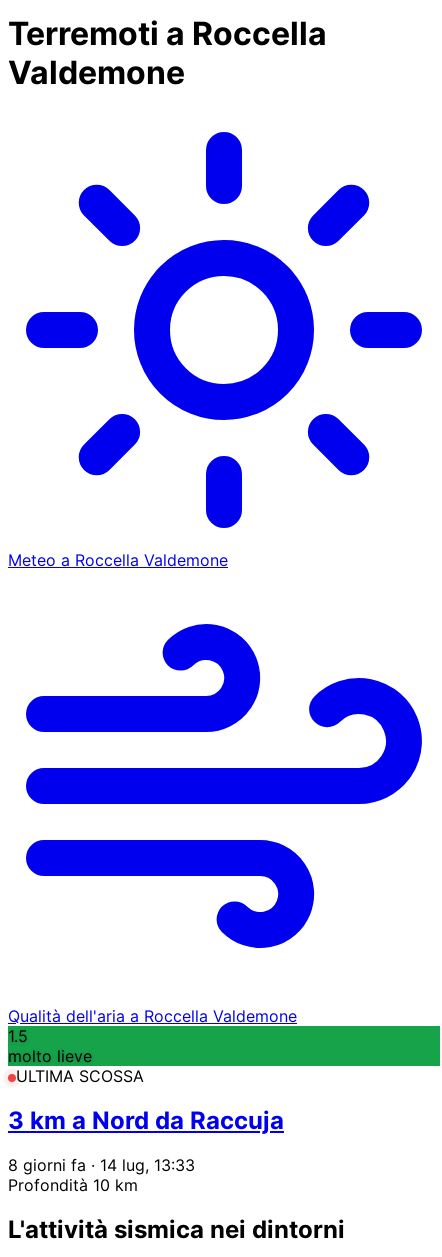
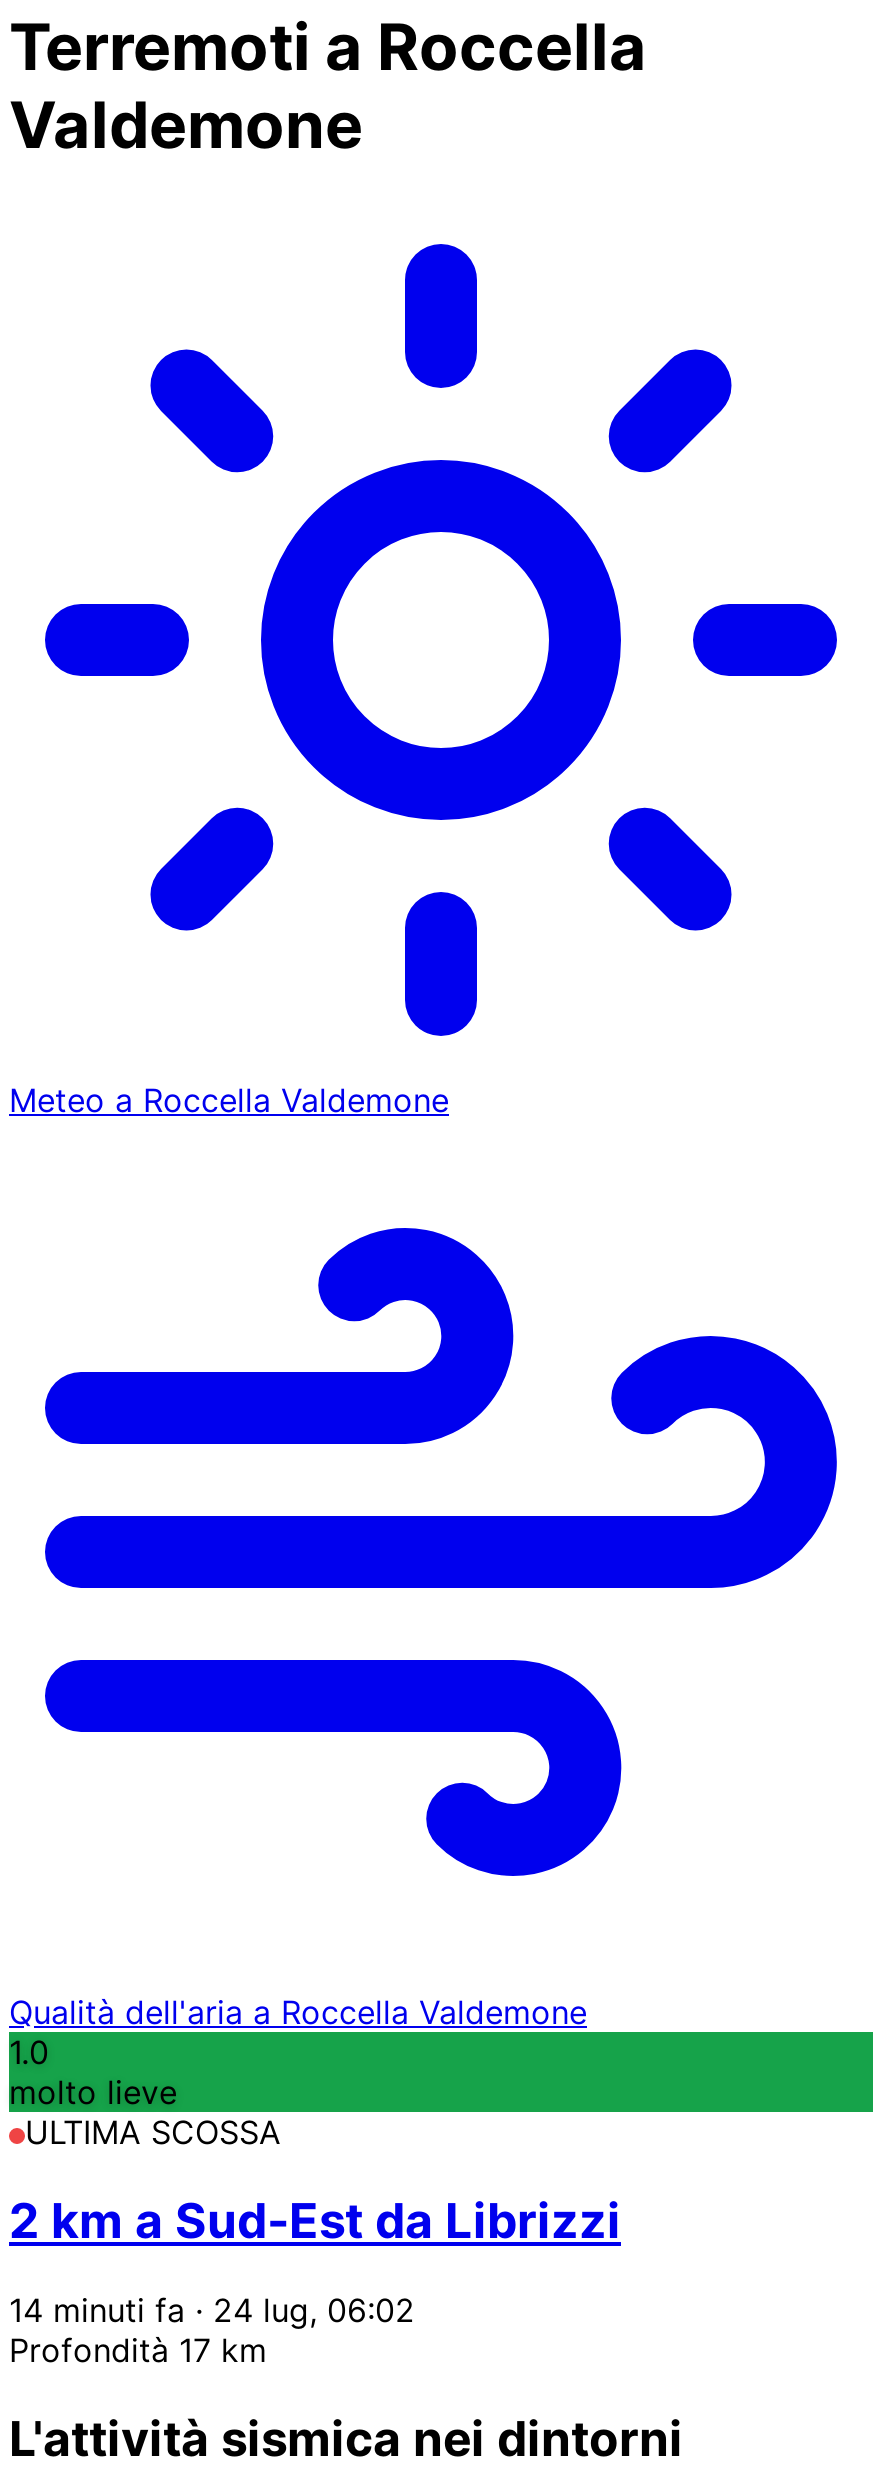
- 1.5
+ 1.0

- 3 km a Nord da Raccuja
+ 2 km a Sud-Est da Librizzi

- 8 giorni fa · 14 lug, 13:33
+ 14 minuti fa · 24 lug, 06:02

- Profondità 10 km
+ Profondità 17 km
